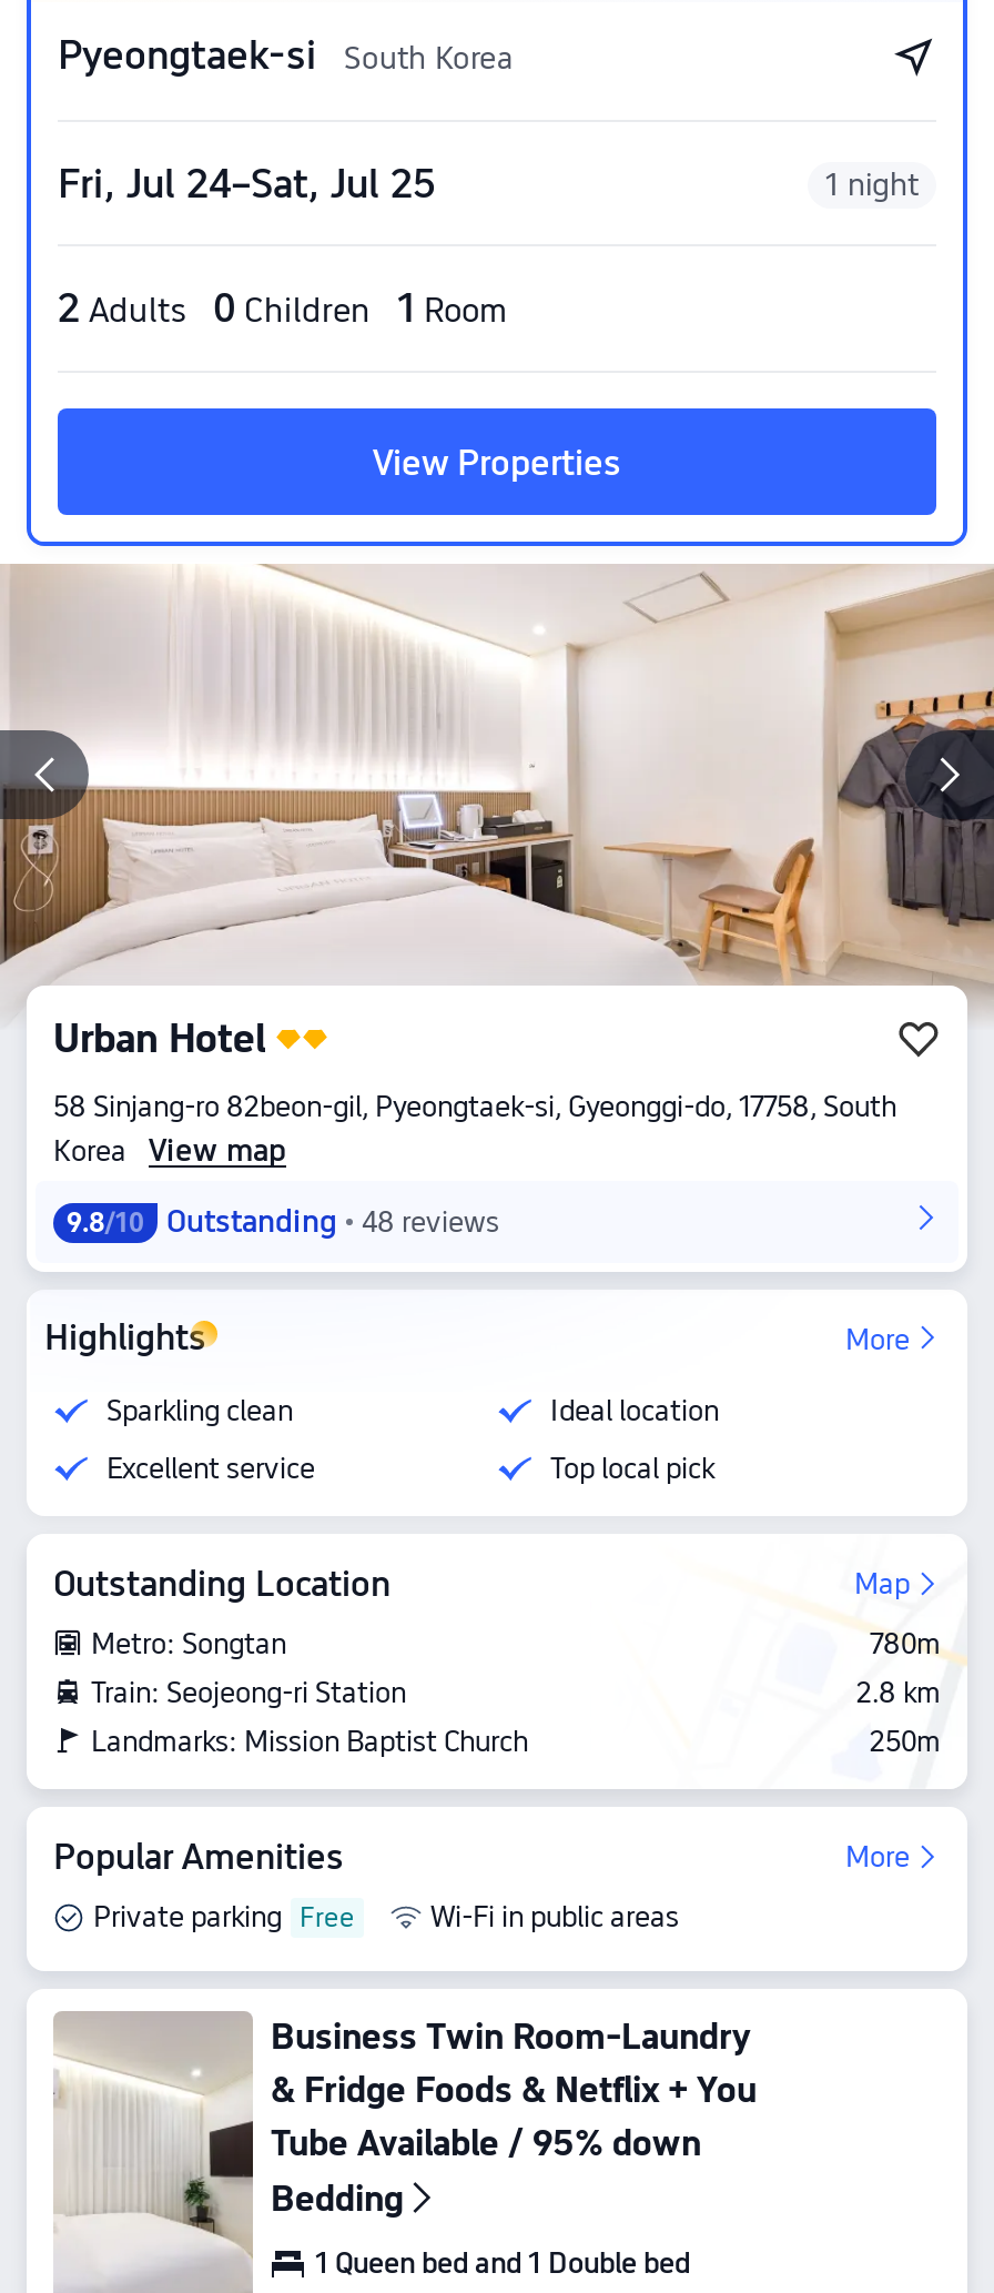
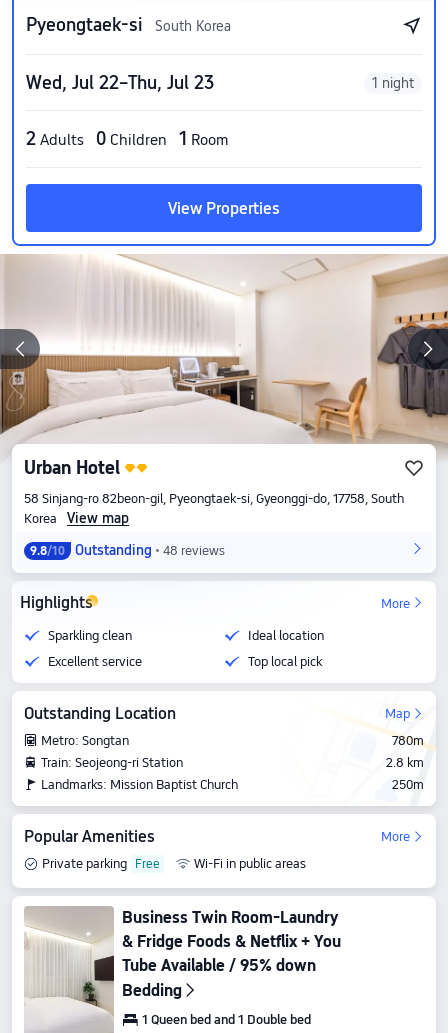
- Fri, Jul 24–Sat, Jul 25
+ Wed, Jul 22–Thu, Jul 23
